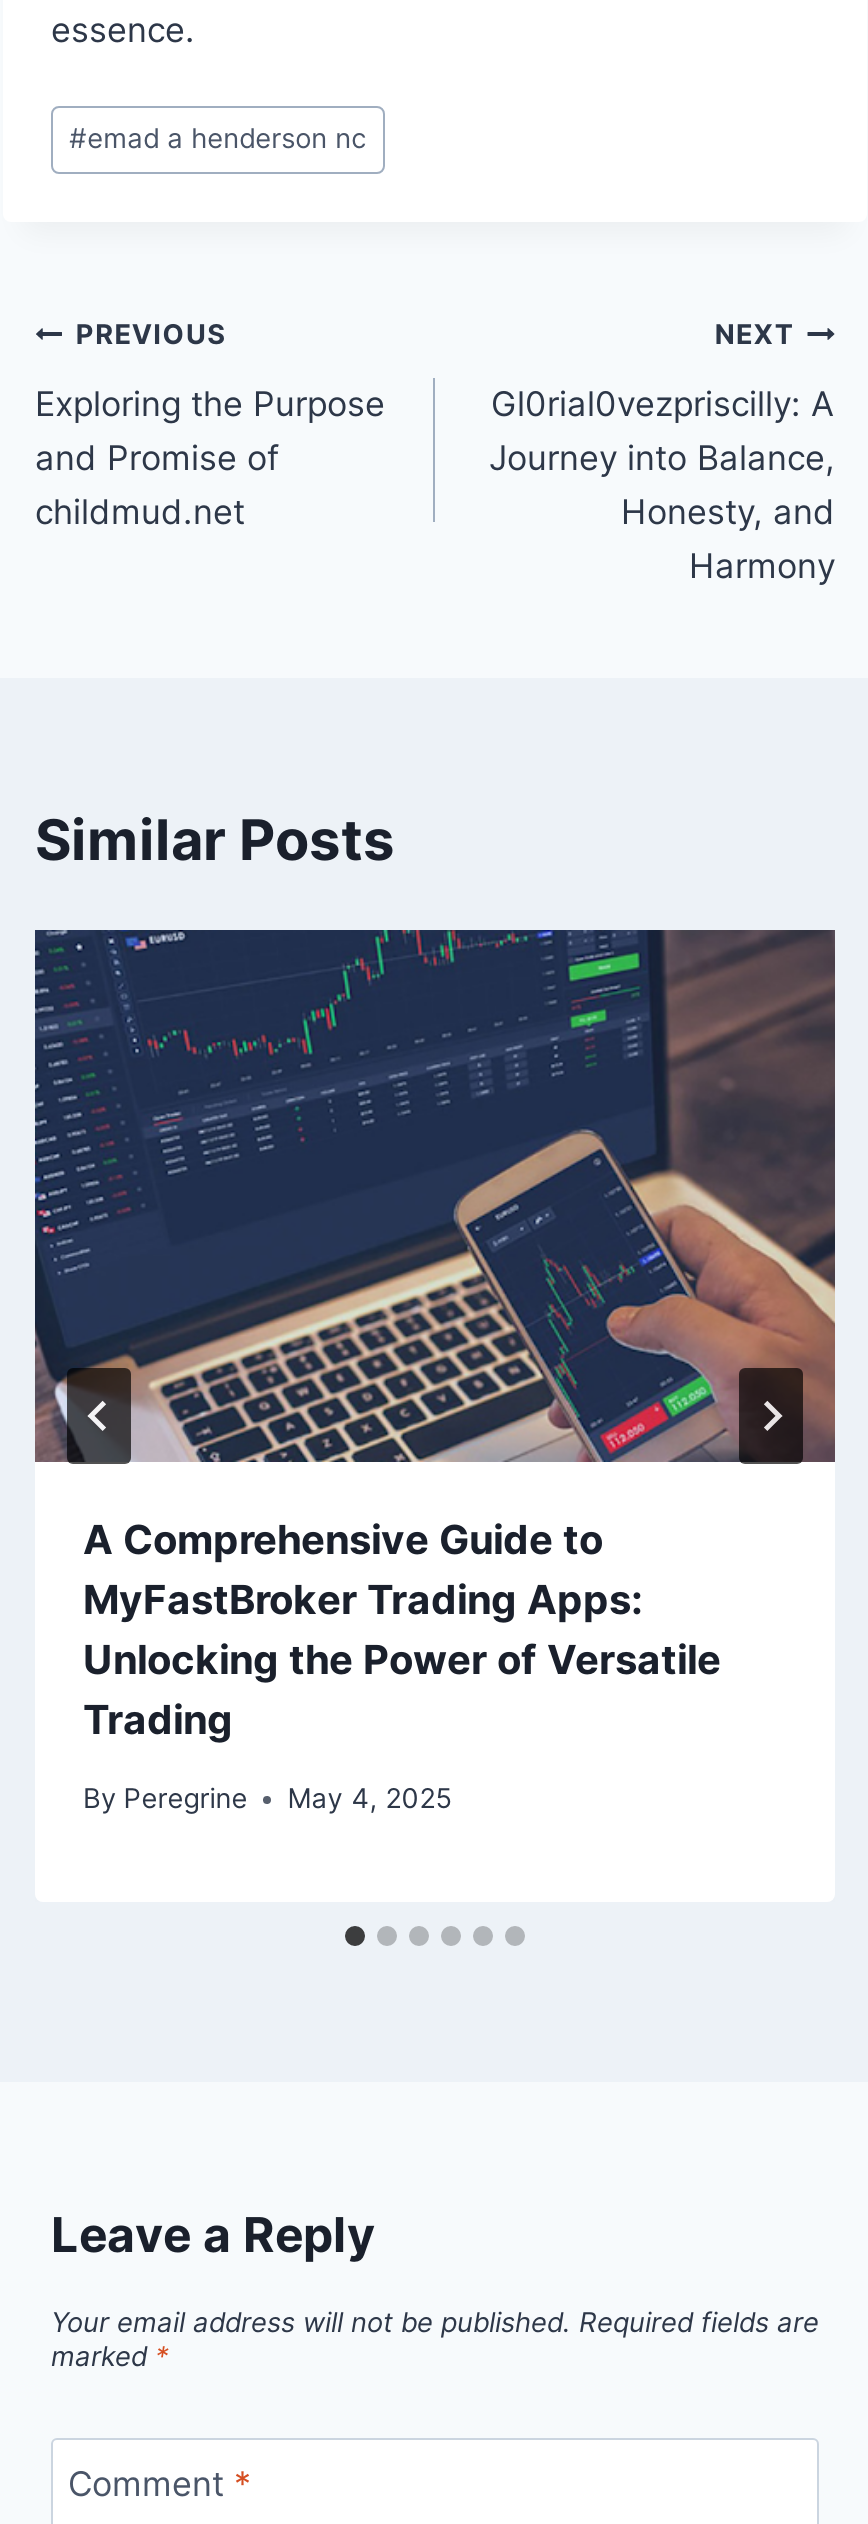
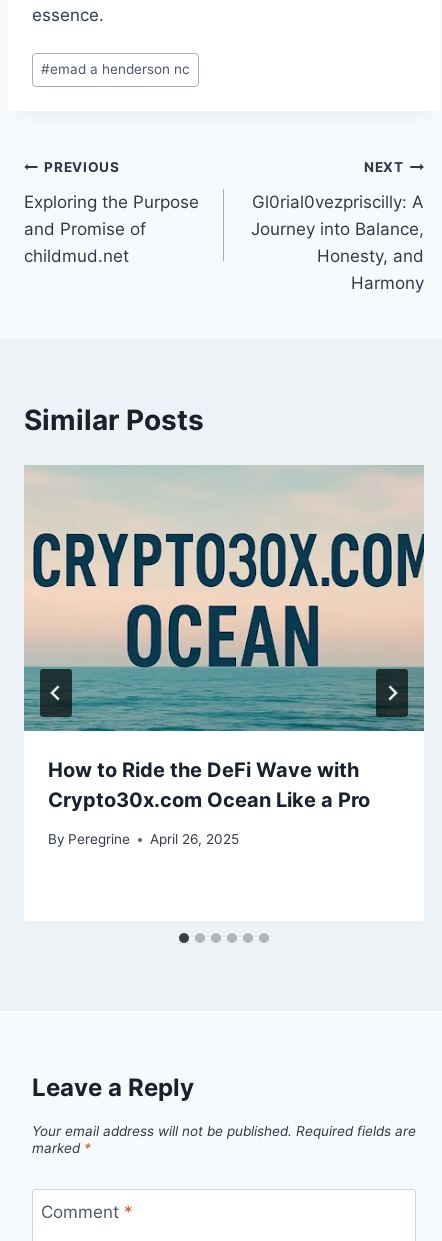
- [image]
- A Comprehensive Guide to
- MyFastBroker Trading Apps:
- Unlocking the Power of Versatile
- Trading
+ [image]
+ How to Ride the DeFi Wave with
+ Crypto30x.com Ocean Like a Pro

- By Peregrine May 4, 2025
+ By Peregrine April 26, 2025

moved up: By Peregrine
